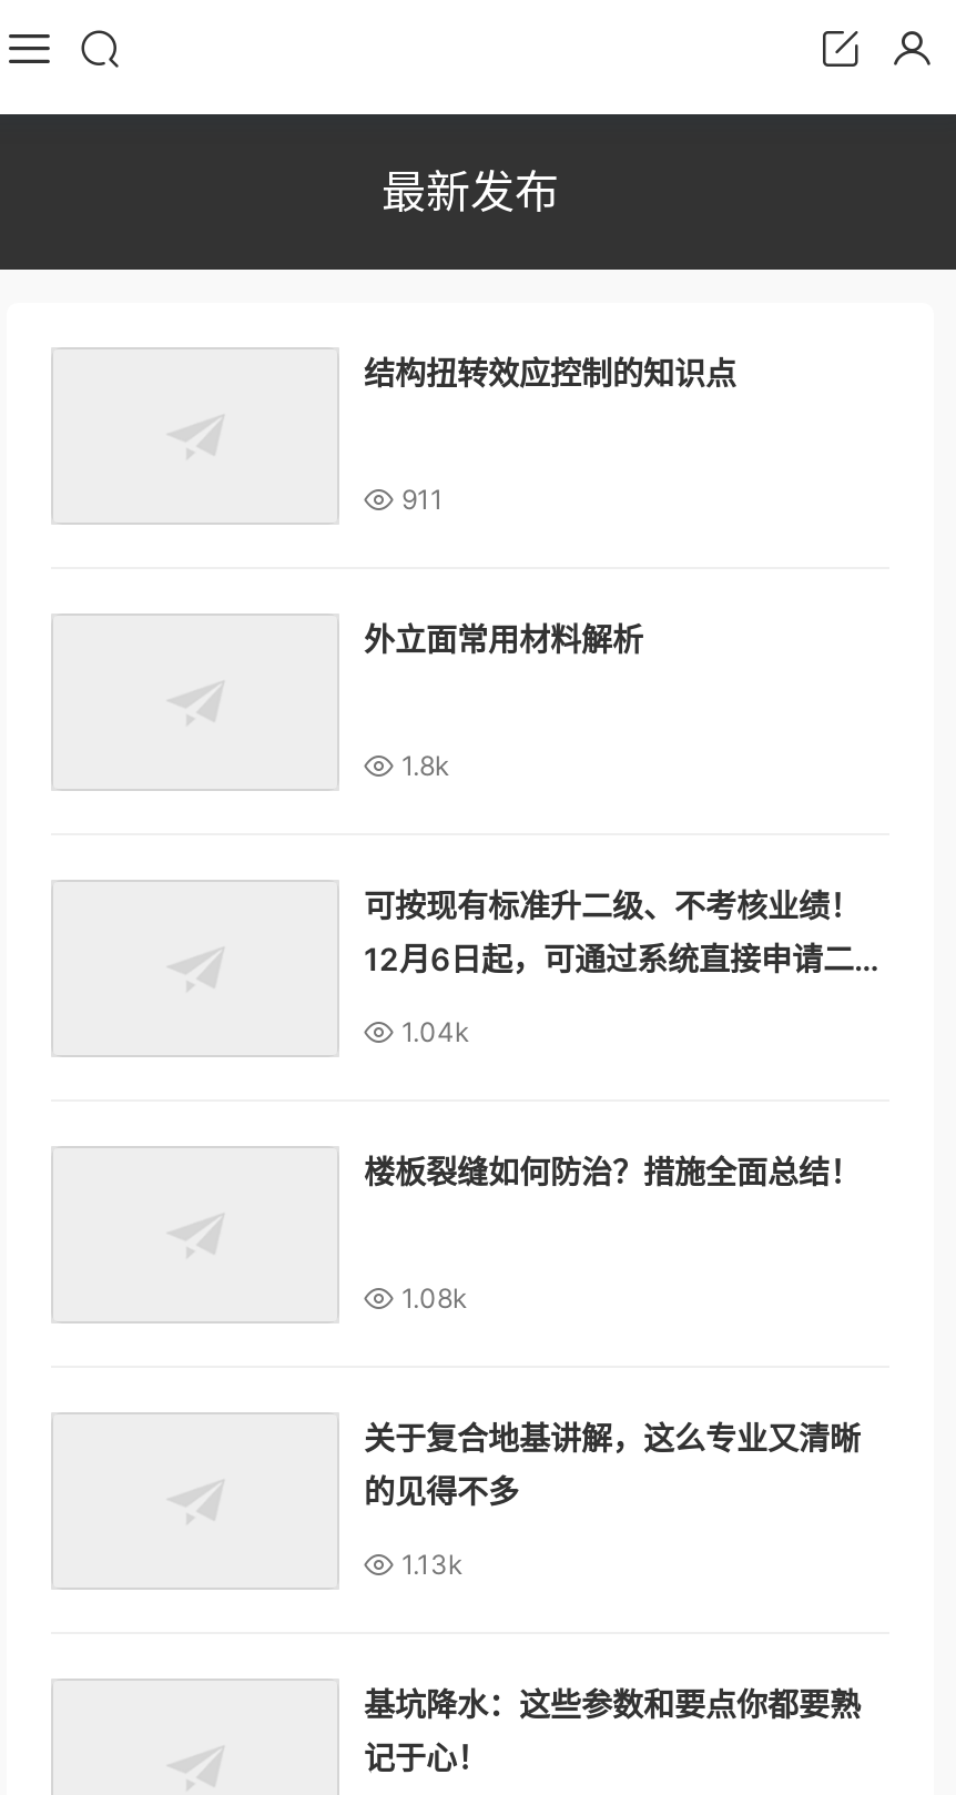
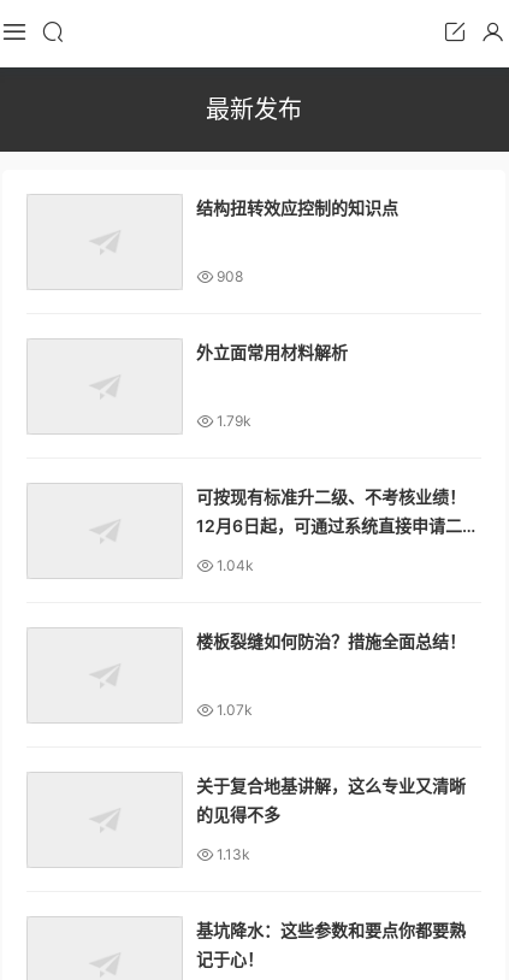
- 911
+ 908

- 1.8k
+ 1.79k

- 1.08k
+ 1.07k
